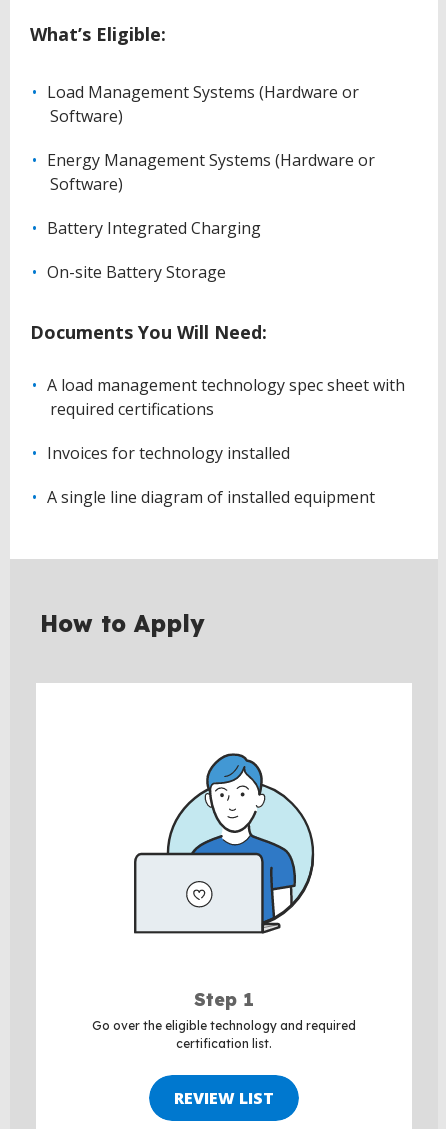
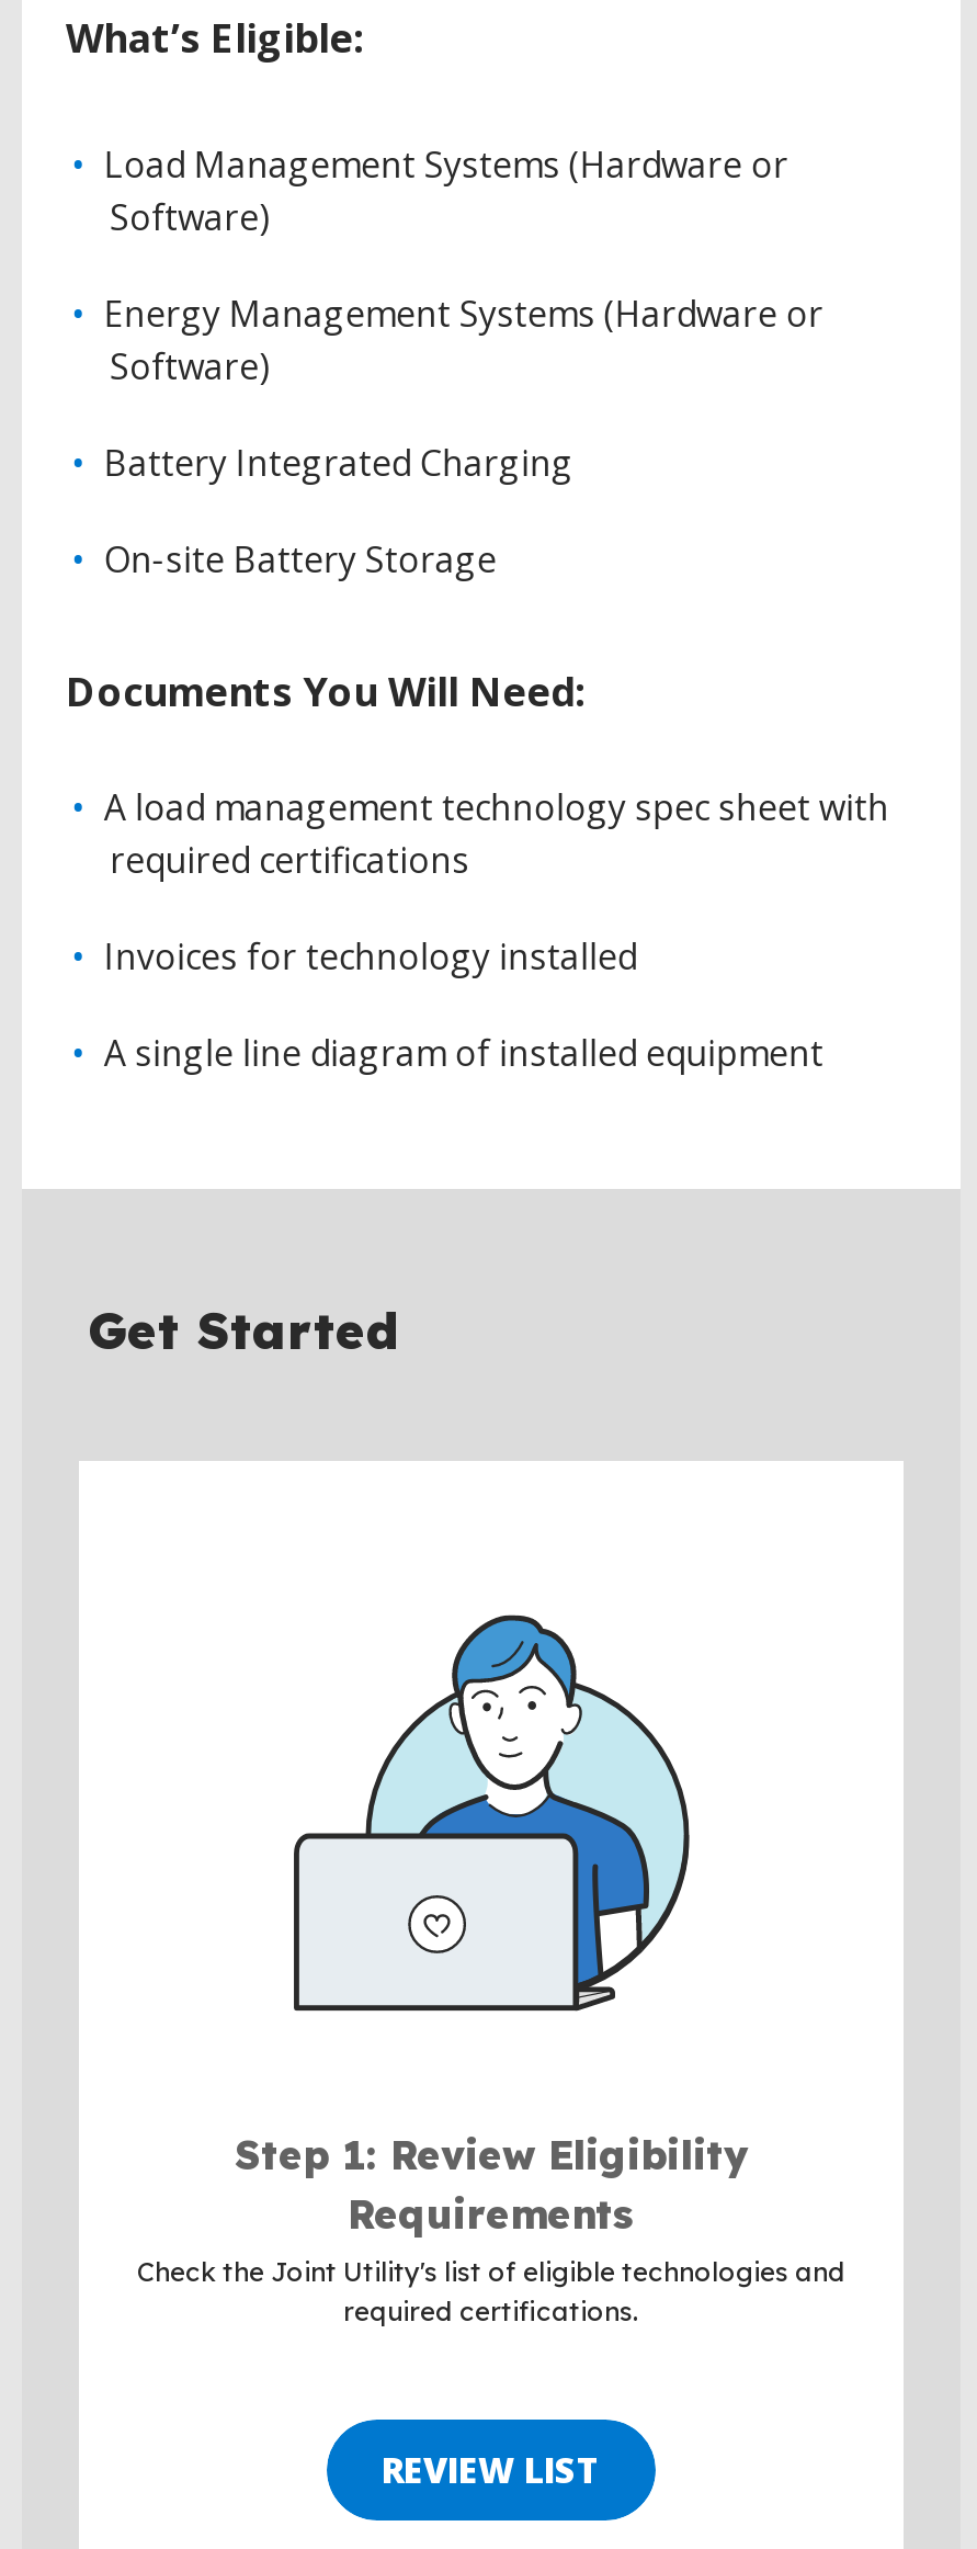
- How to Apply
+ Get Started

- Step 1
- Go over the eligible technology and required
- certification list.
+ Step 1: Review Eligibility
+ Requirements
+ Check the Joint Utility's list of eligible technologies and
+ required certifications.
